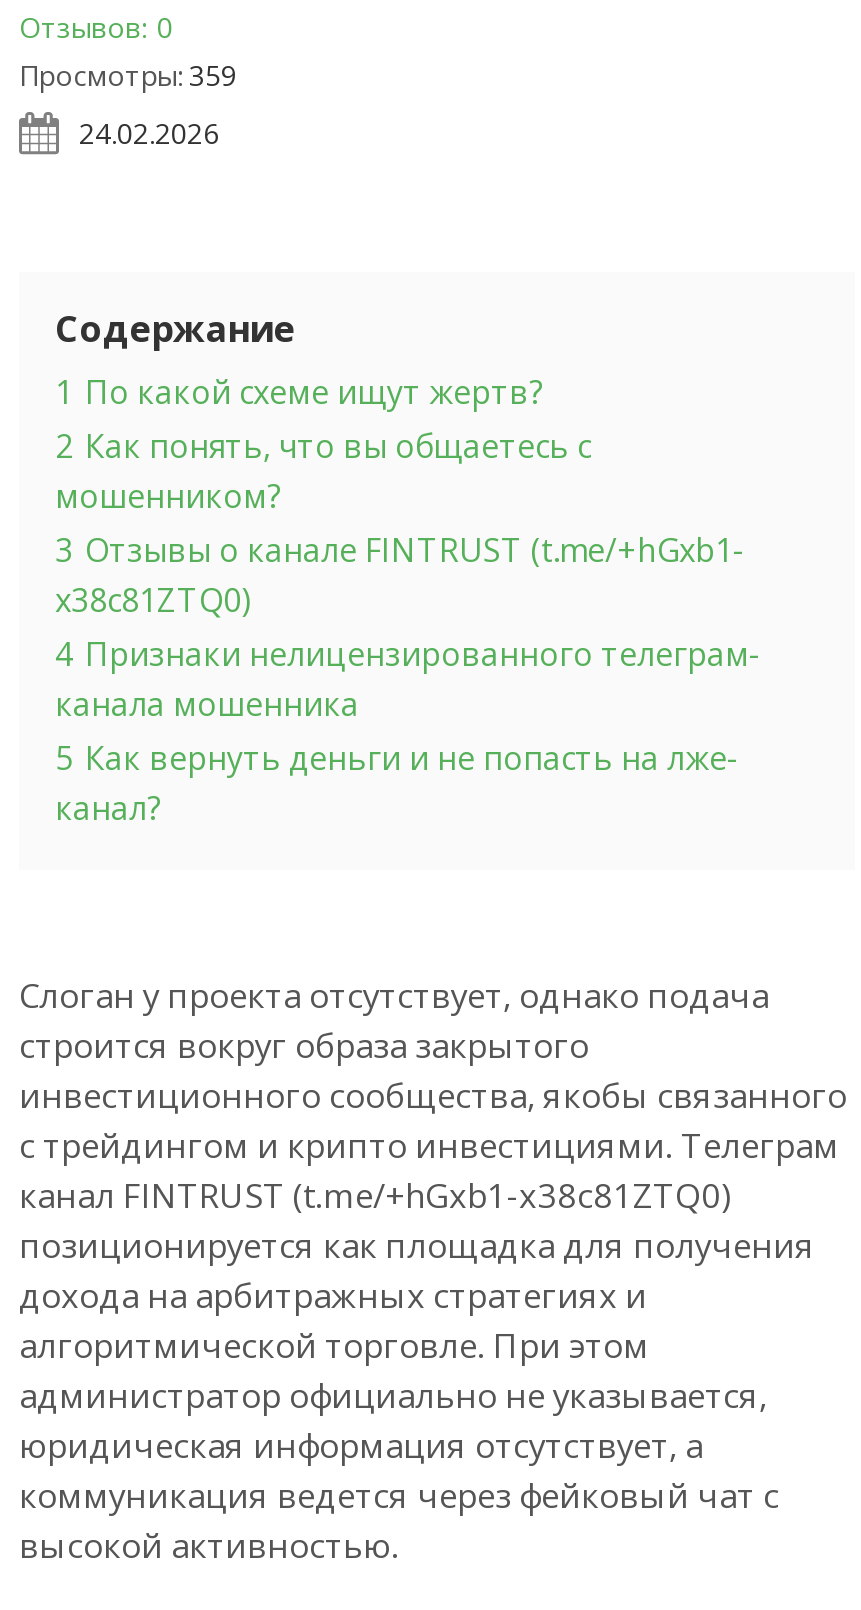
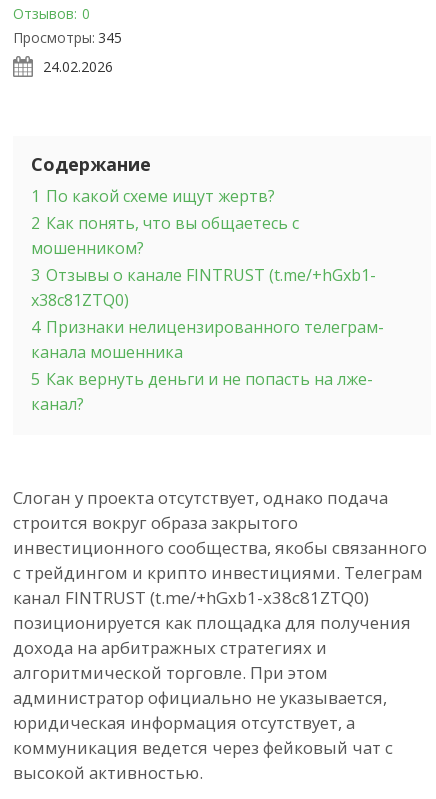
- Просмотры: 359
+ Просмотры: 345
